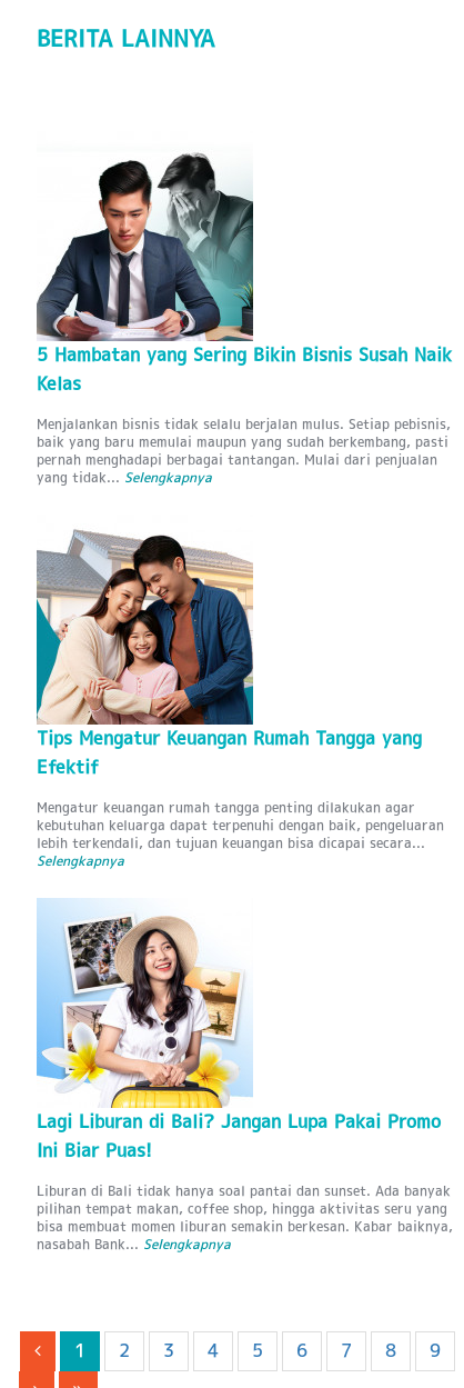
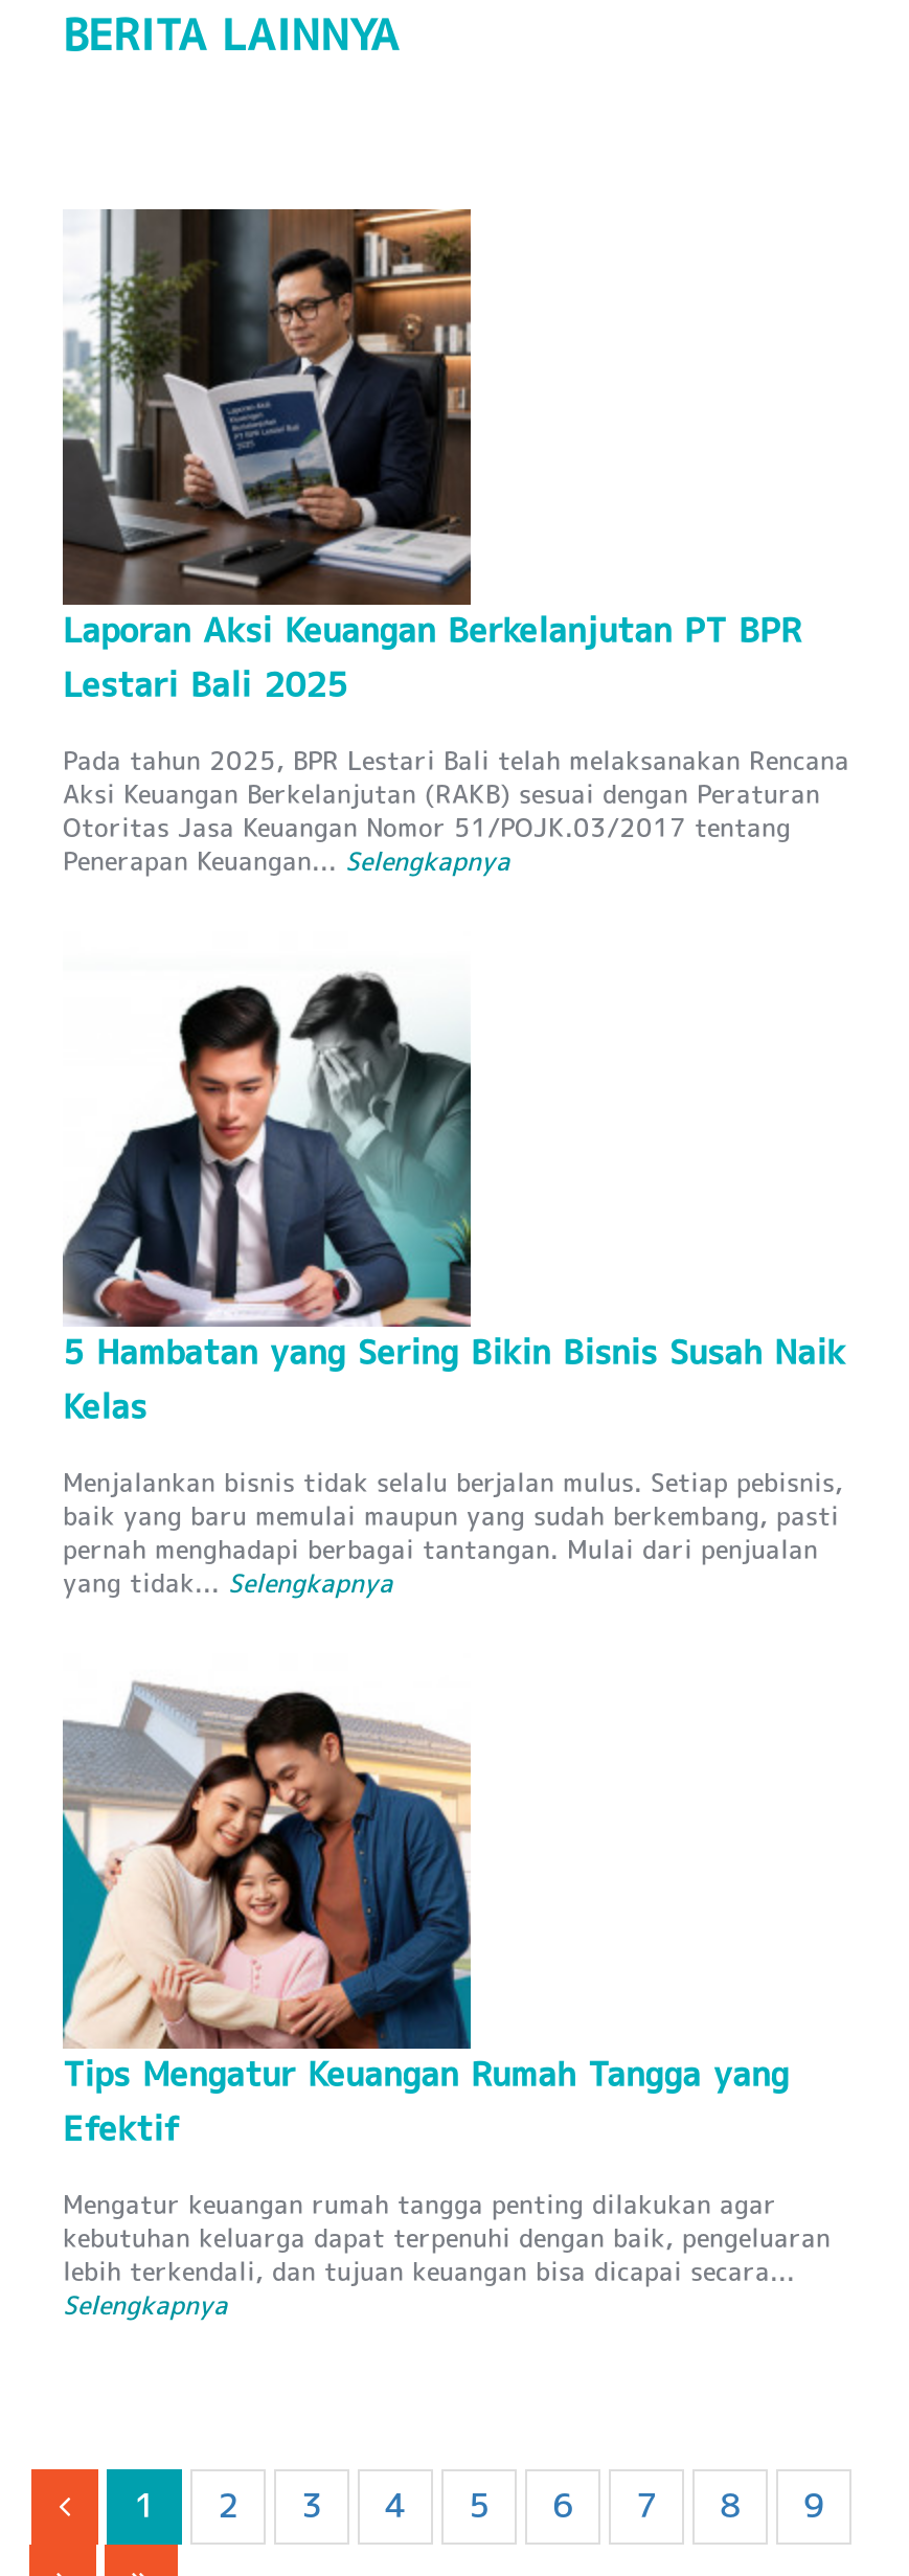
+ [image]
+ Laporan Aksi Keuangan Berkelanjutan PT BPR
+ Lestari Bali 2025
+ Pada tahun 2025, BPR Lestari Bali telah melaksanakan Rencana
+ Aksi Keuangan Berkelanjutan (RAKB) sesuai dengan Peraturan
+ Otoritas Jasa Keuangan Nomor 51/POJK.03/2017 tentang
+ Penerapan Keuangan... Selengkapnya

moved down: [image] | 5 Hambatan yang Sering Bikin Bisnis Susah Naik | Kelas | ... | lebih terkendali, dan tujuan keuangan bisa dicapai secara... | Selengkapnya

- [image]
- Lagi Liburan di Bali? Jangan Lupa Pakai Promo
- Ini Biar Puas!
- Liburan di Bali tidak hanya soal pantai dan sunset. Ada banyak
- pilihan tempat makan, coffee shop, hingga aktivitas seru yang
- bisa membuat momen liburan semakin berkesan. Kabar baiknya,
- nasabah Bank... Selengkapnya
